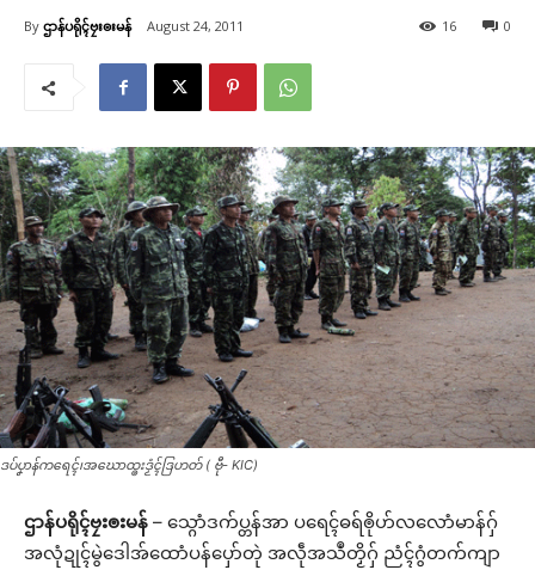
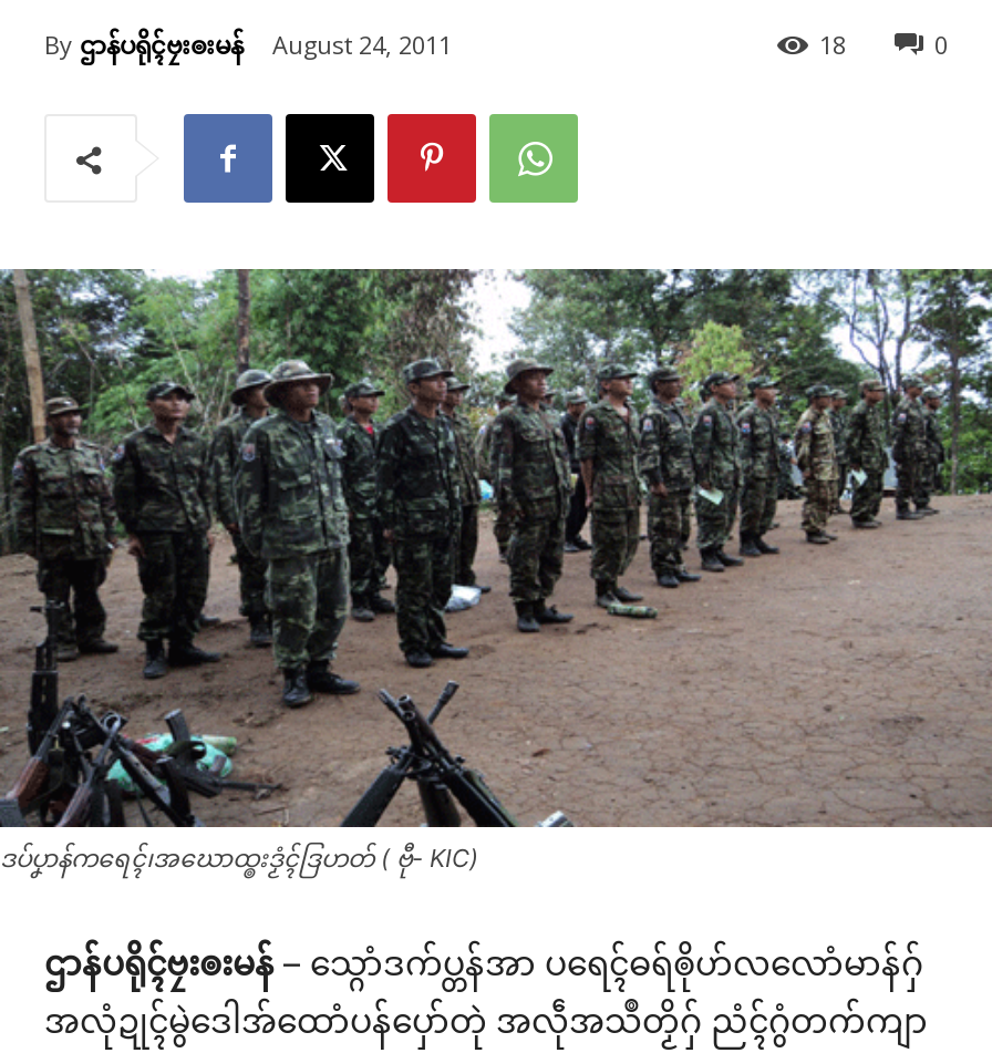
- 16
+ 18
